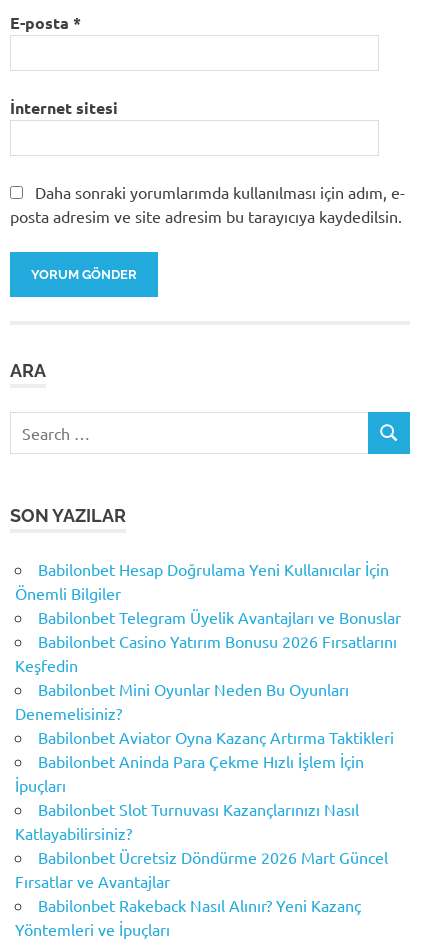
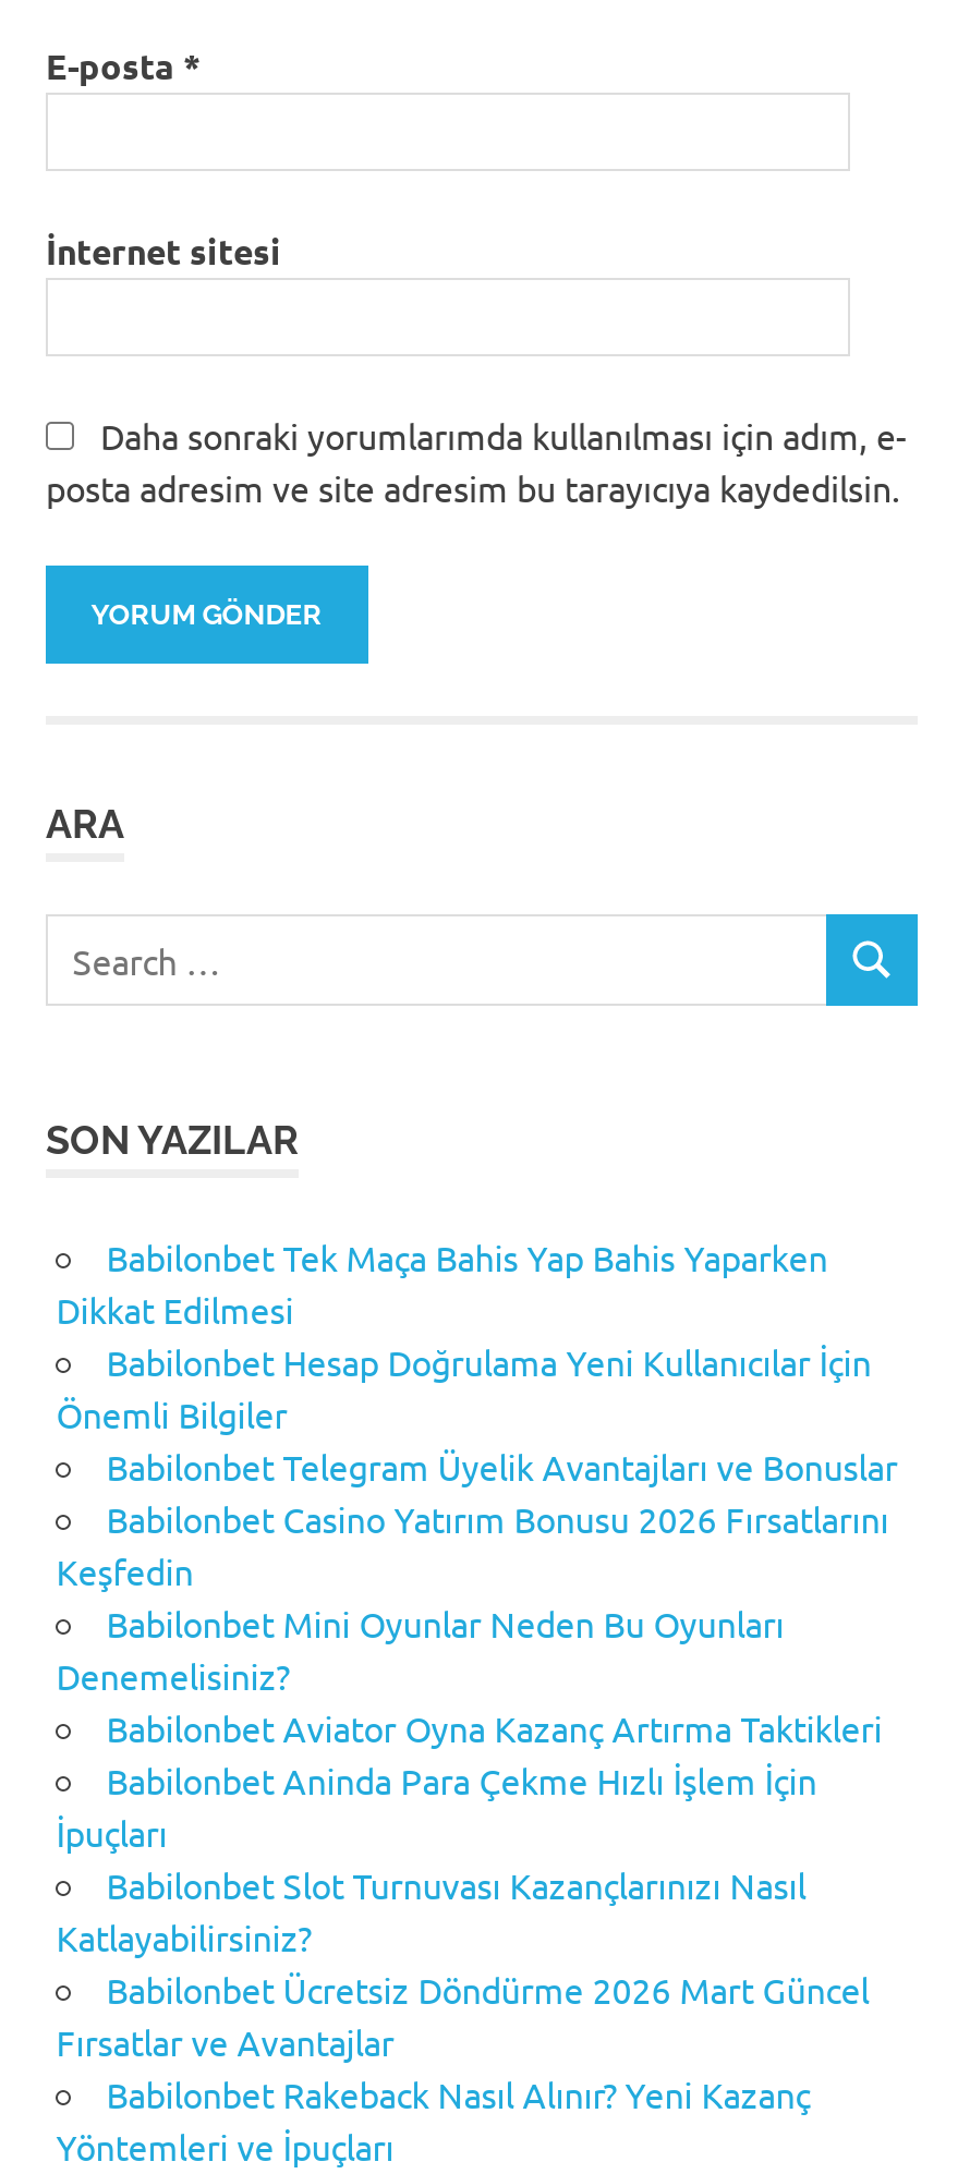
+ Babilonbet Tek Maça Bahis Yap Bahis Yaparken
+ Dikkat Edilmesi
